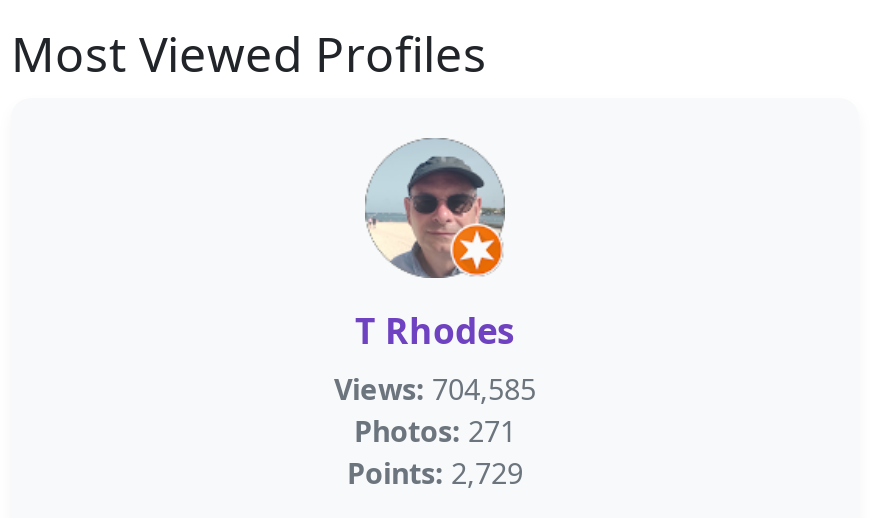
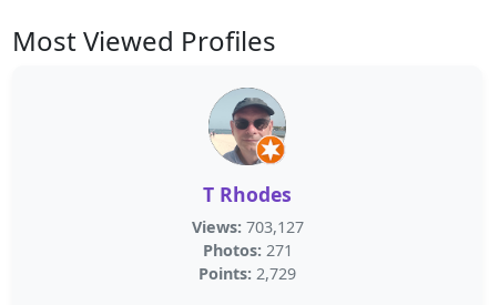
- Views: 704,585
+ Views: 703,127
